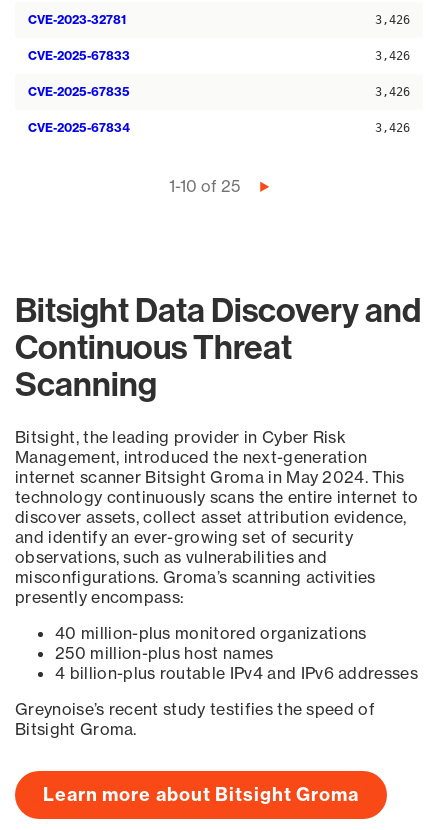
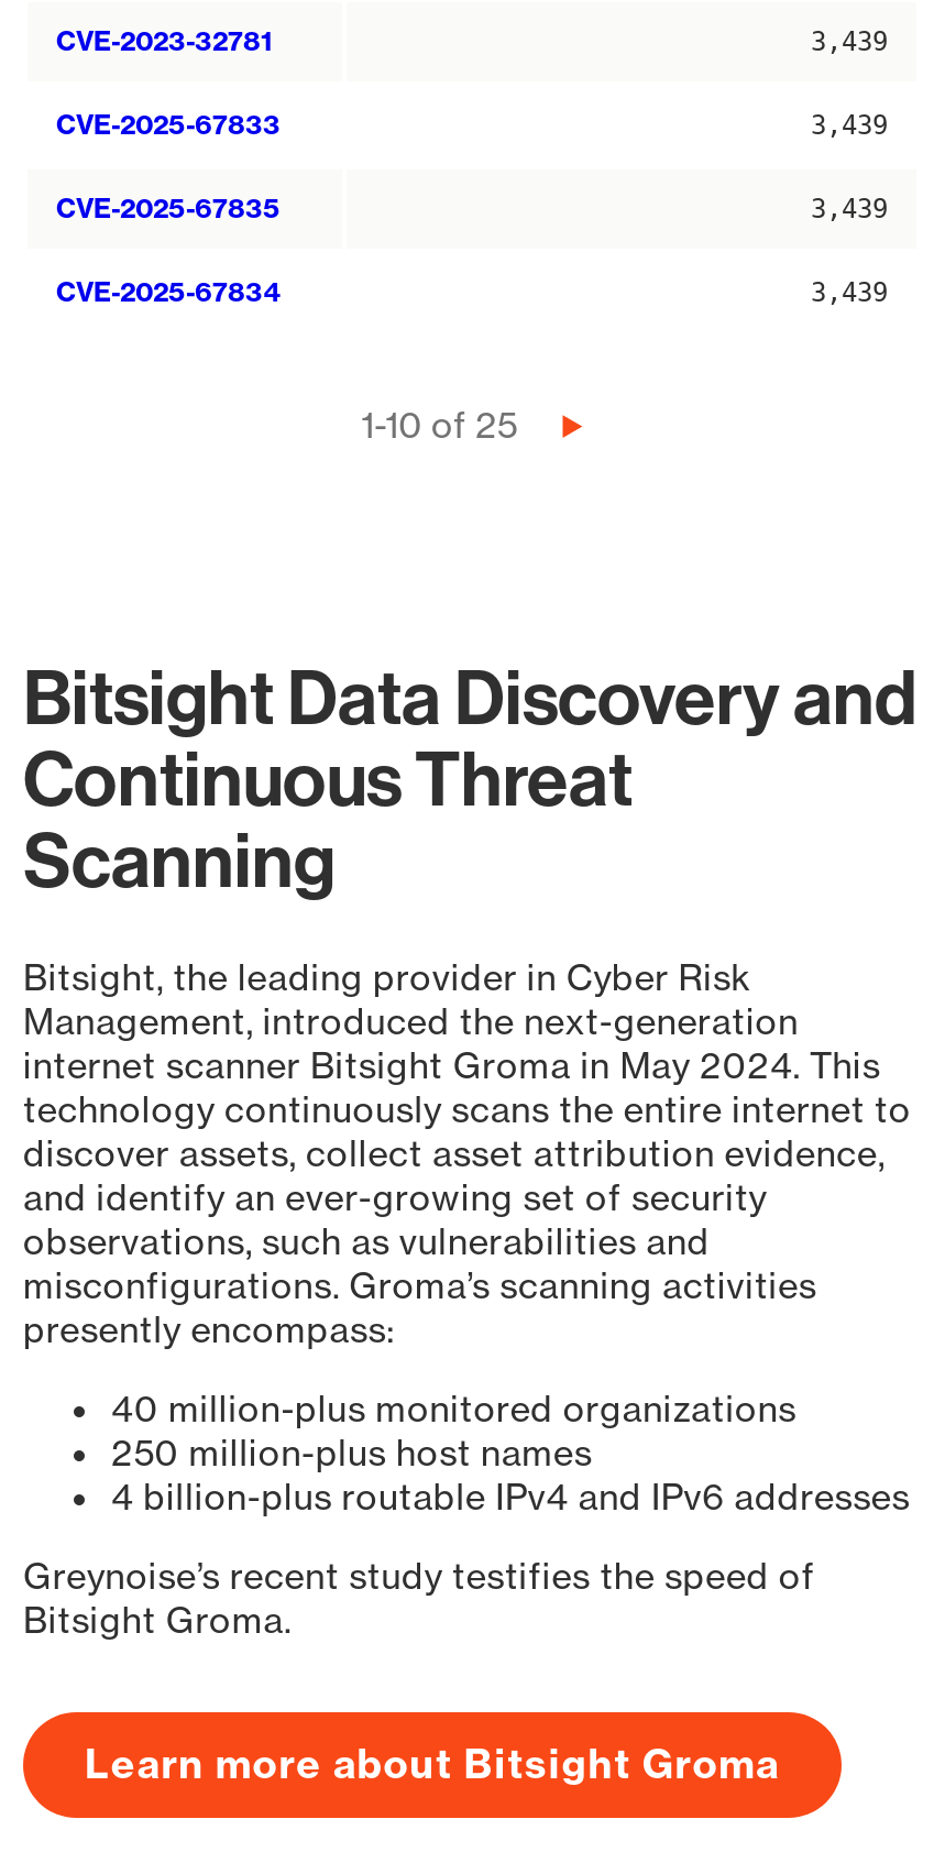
- 3,426
+ 3,439

- 3,426
+ 3,439

- 3,426
+ 3,439

- 3,426
+ 3,439
